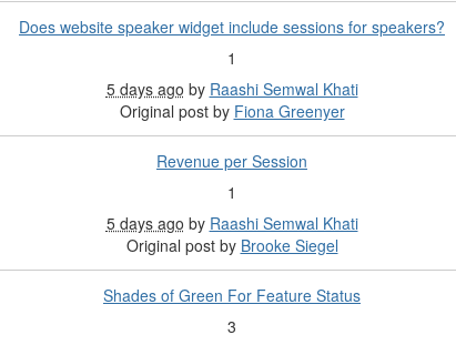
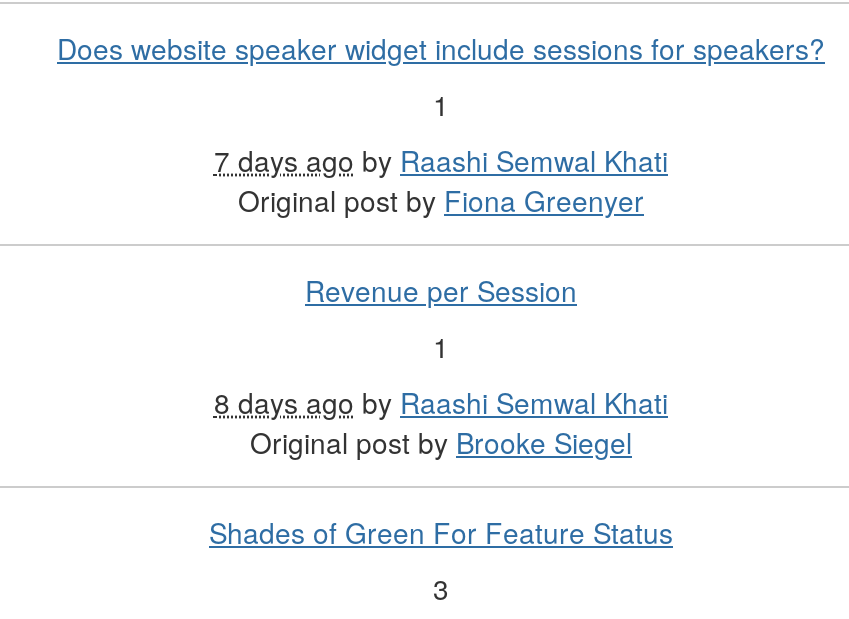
- 5 days ago by Raashi Semwal Khati
+ 7 days ago by Raashi Semwal Khati

- 5 days ago by Raashi Semwal Khati
+ 8 days ago by Raashi Semwal Khati
